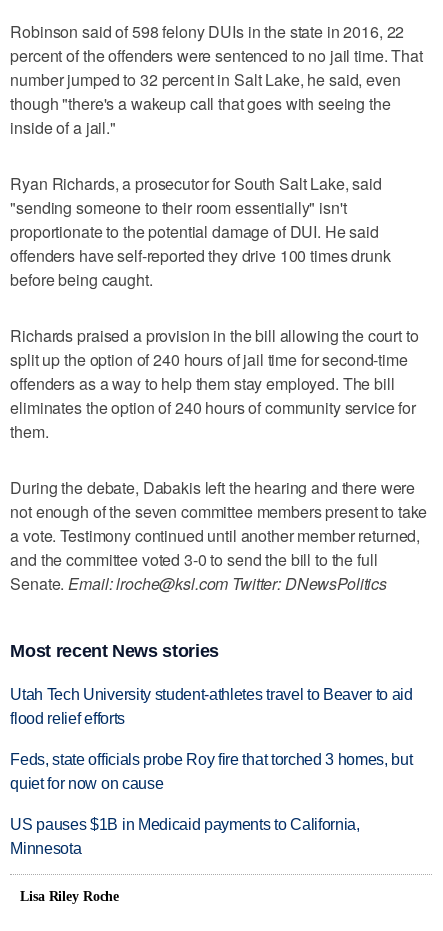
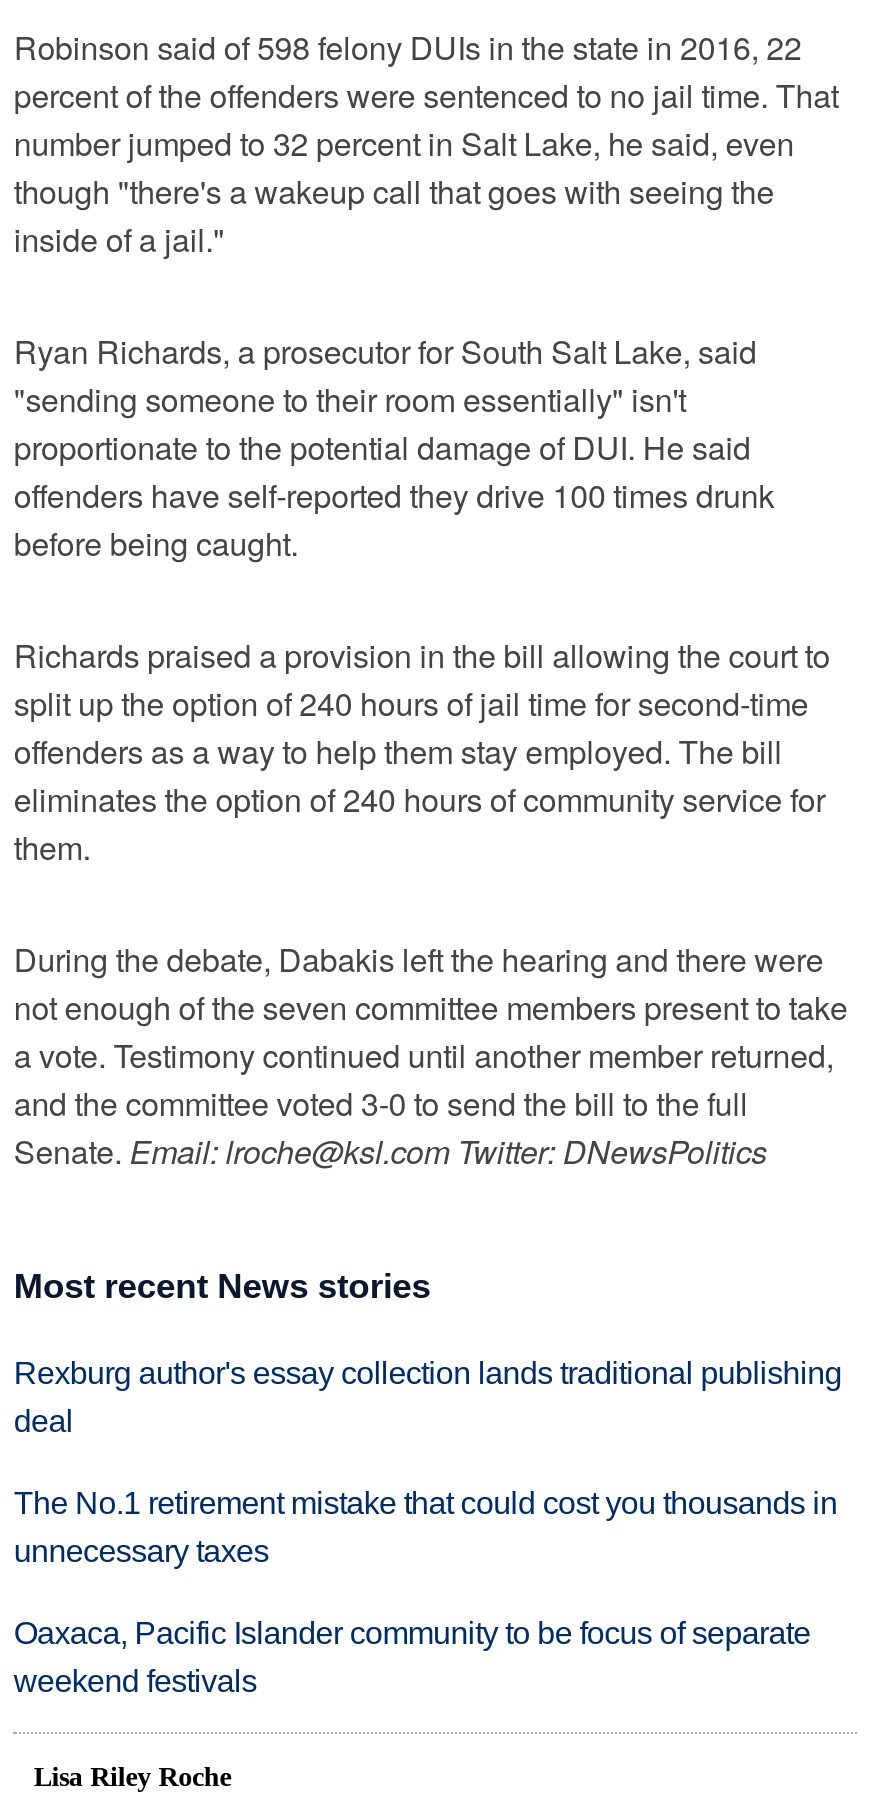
- Utah Tech University student-athletes travel to Beaver to aid
- flood relief efforts
+ Rexburg author's essay collection lands traditional publishing
+ deal

- Feds, state officials probe Roy fire that torched 3 homes, but
- quiet for now on cause
+ The No.1 retirement mistake that could cost you thousands in
+ unnecessary taxes

- US pauses $1B in Medicaid payments to California,
- Minnesota
+ Oaxaca, Pacific Islander community to be focus of separate
+ weekend festivals
